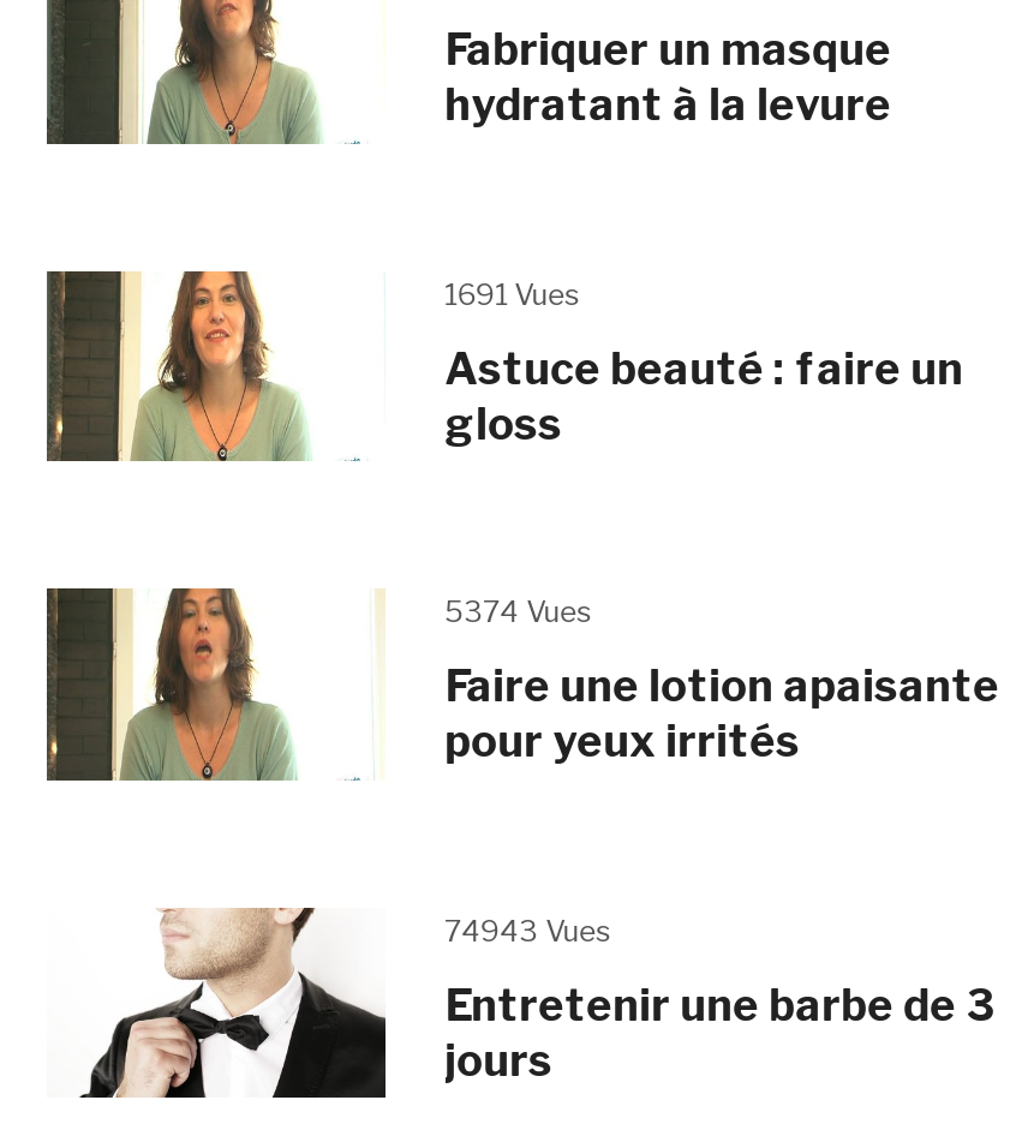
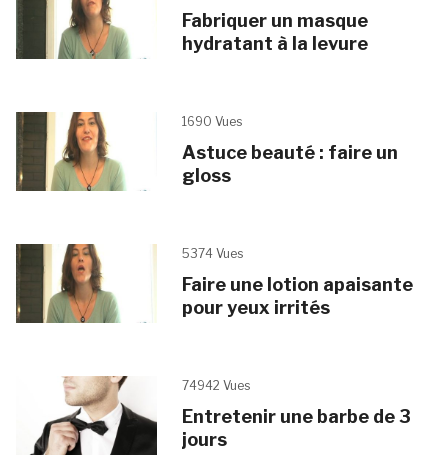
- 1691 Vues
+ 1690 Vues

- 74943 Vues
+ 74942 Vues
